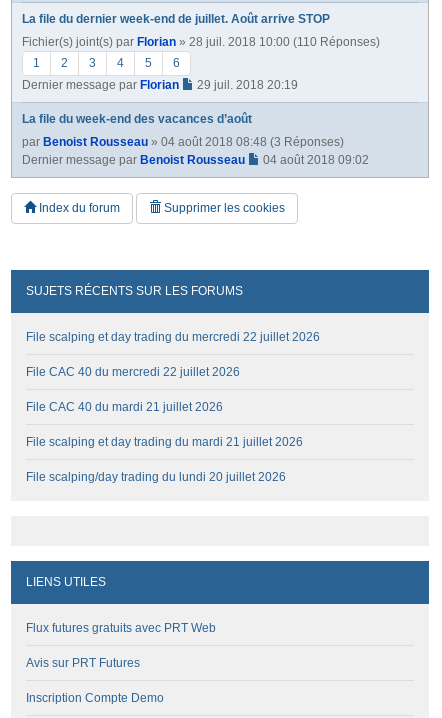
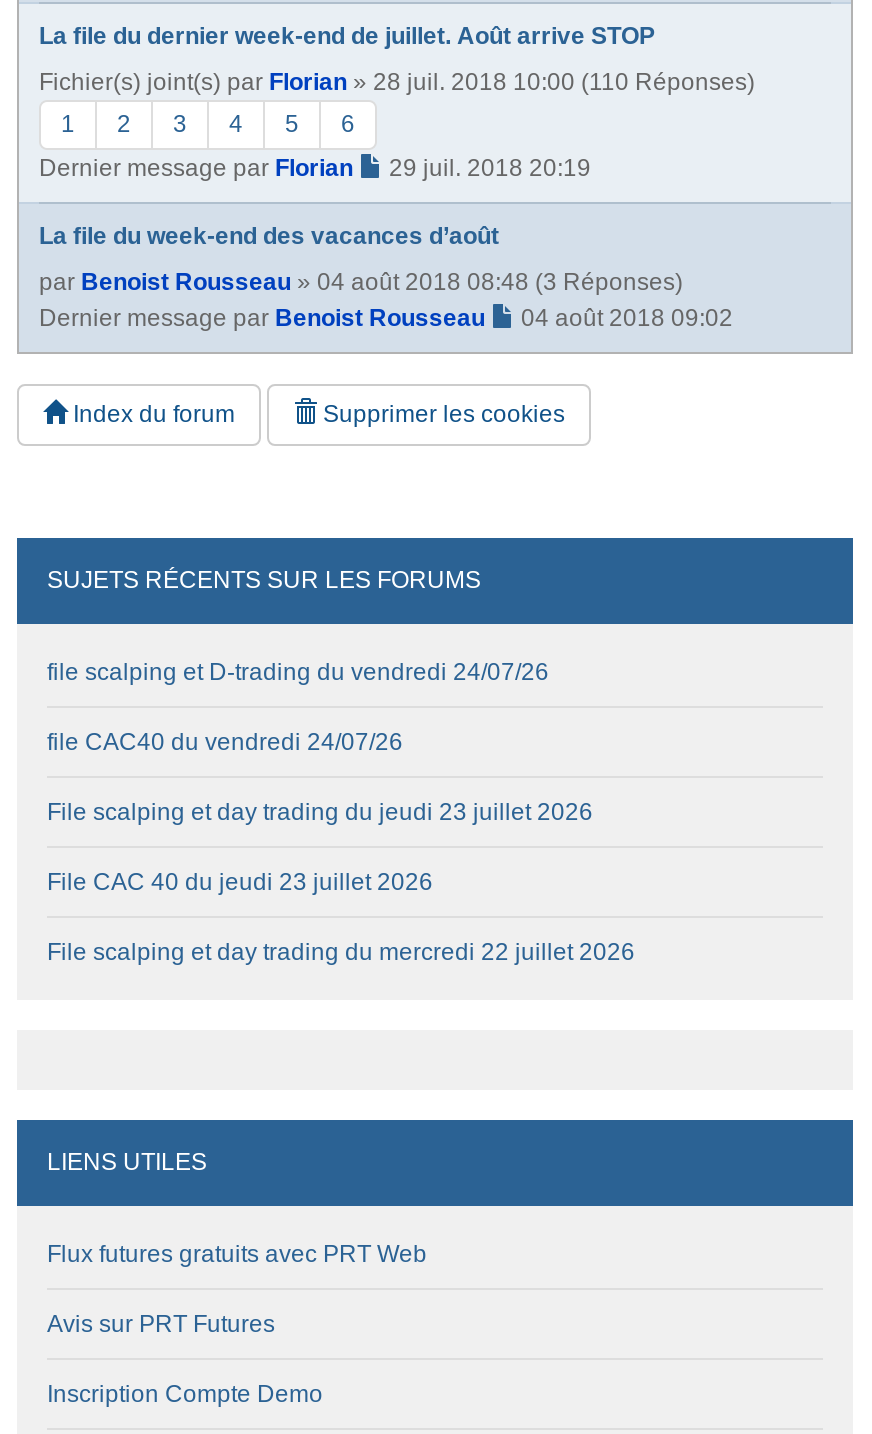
+ file scalping et D-trading du vendredi 24/07/26
+ file CAC40 du vendredi 24/07/26
+ File scalping et day trading du jeudi 23 juillet 2026
+ File CAC 40 du jeudi 23 juillet 2026

moved down: File scalping et day trading du mercredi 22 juillet 2026

- File CAC 40 du mercredi 22 juillet 2026
- File CAC 40 du mardi 21 juillet 2026
- File scalping et day trading du mardi 21 juillet 2026
- File scalping/day trading du lundi 20 juillet 2026
